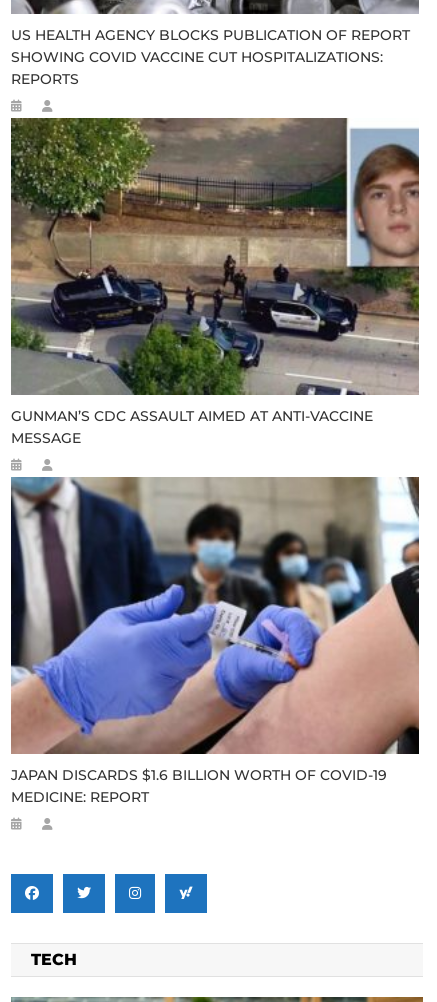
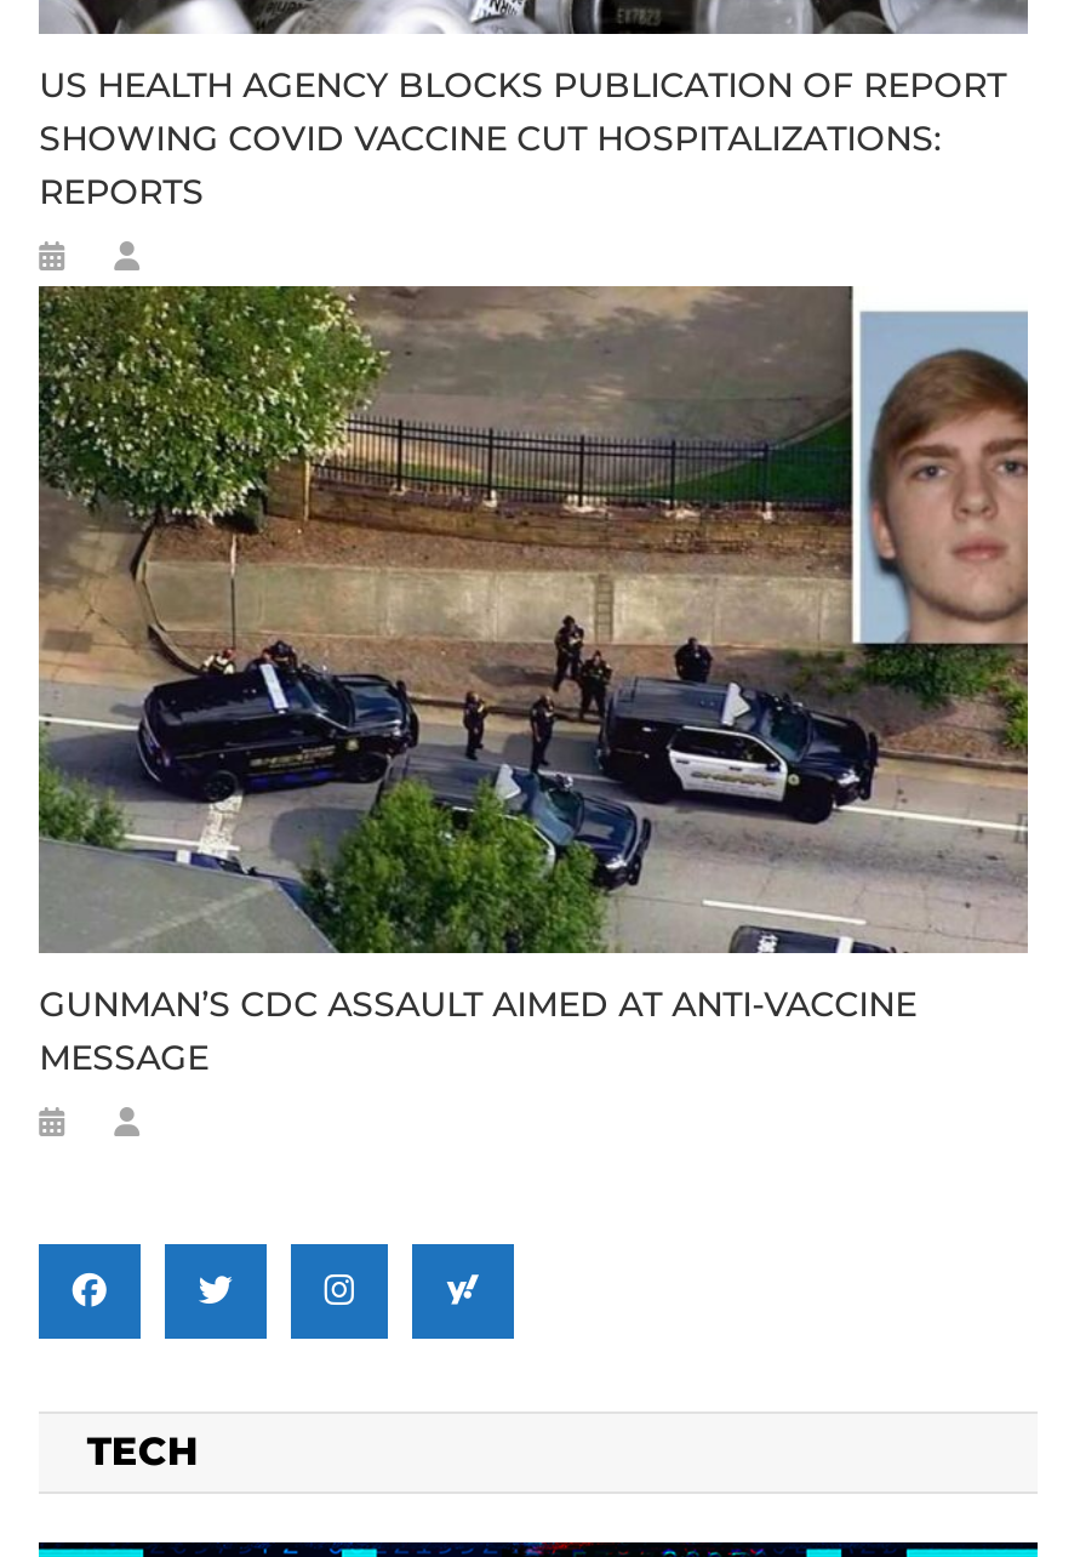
- [image]
- JAPAN DISCARDS $1.6 BILLION WORTH OF COVID-19
- MEDICINE: REPORT
